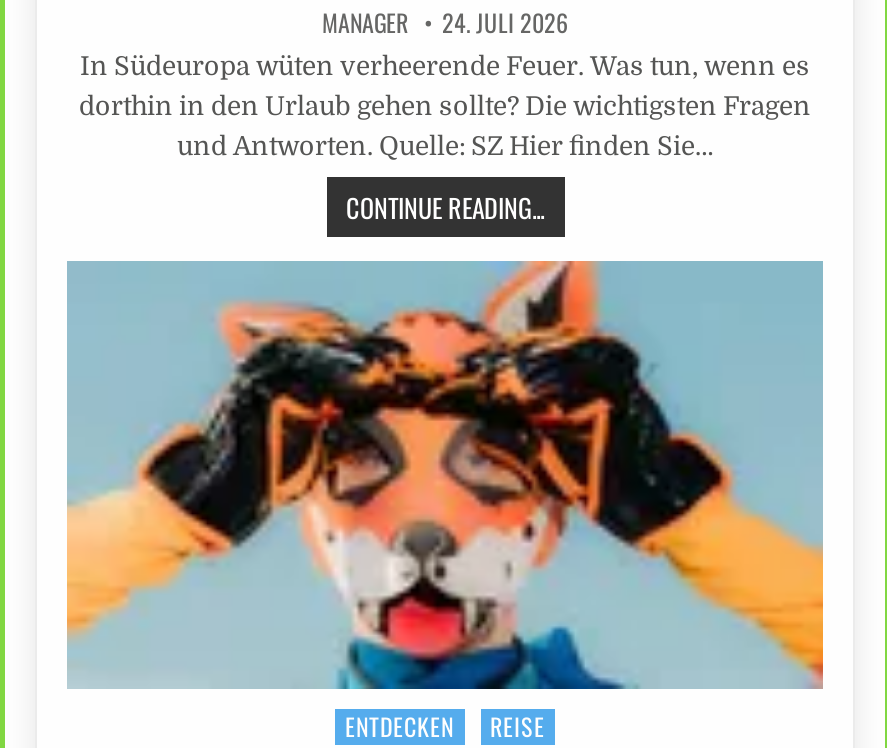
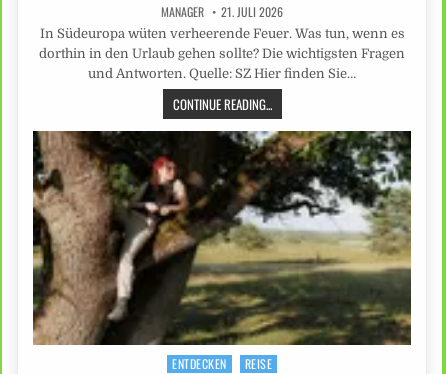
- MANAGER 24. JULI 2026
+ MANAGER 21. JULI 2026

- [image]
+ [image]
